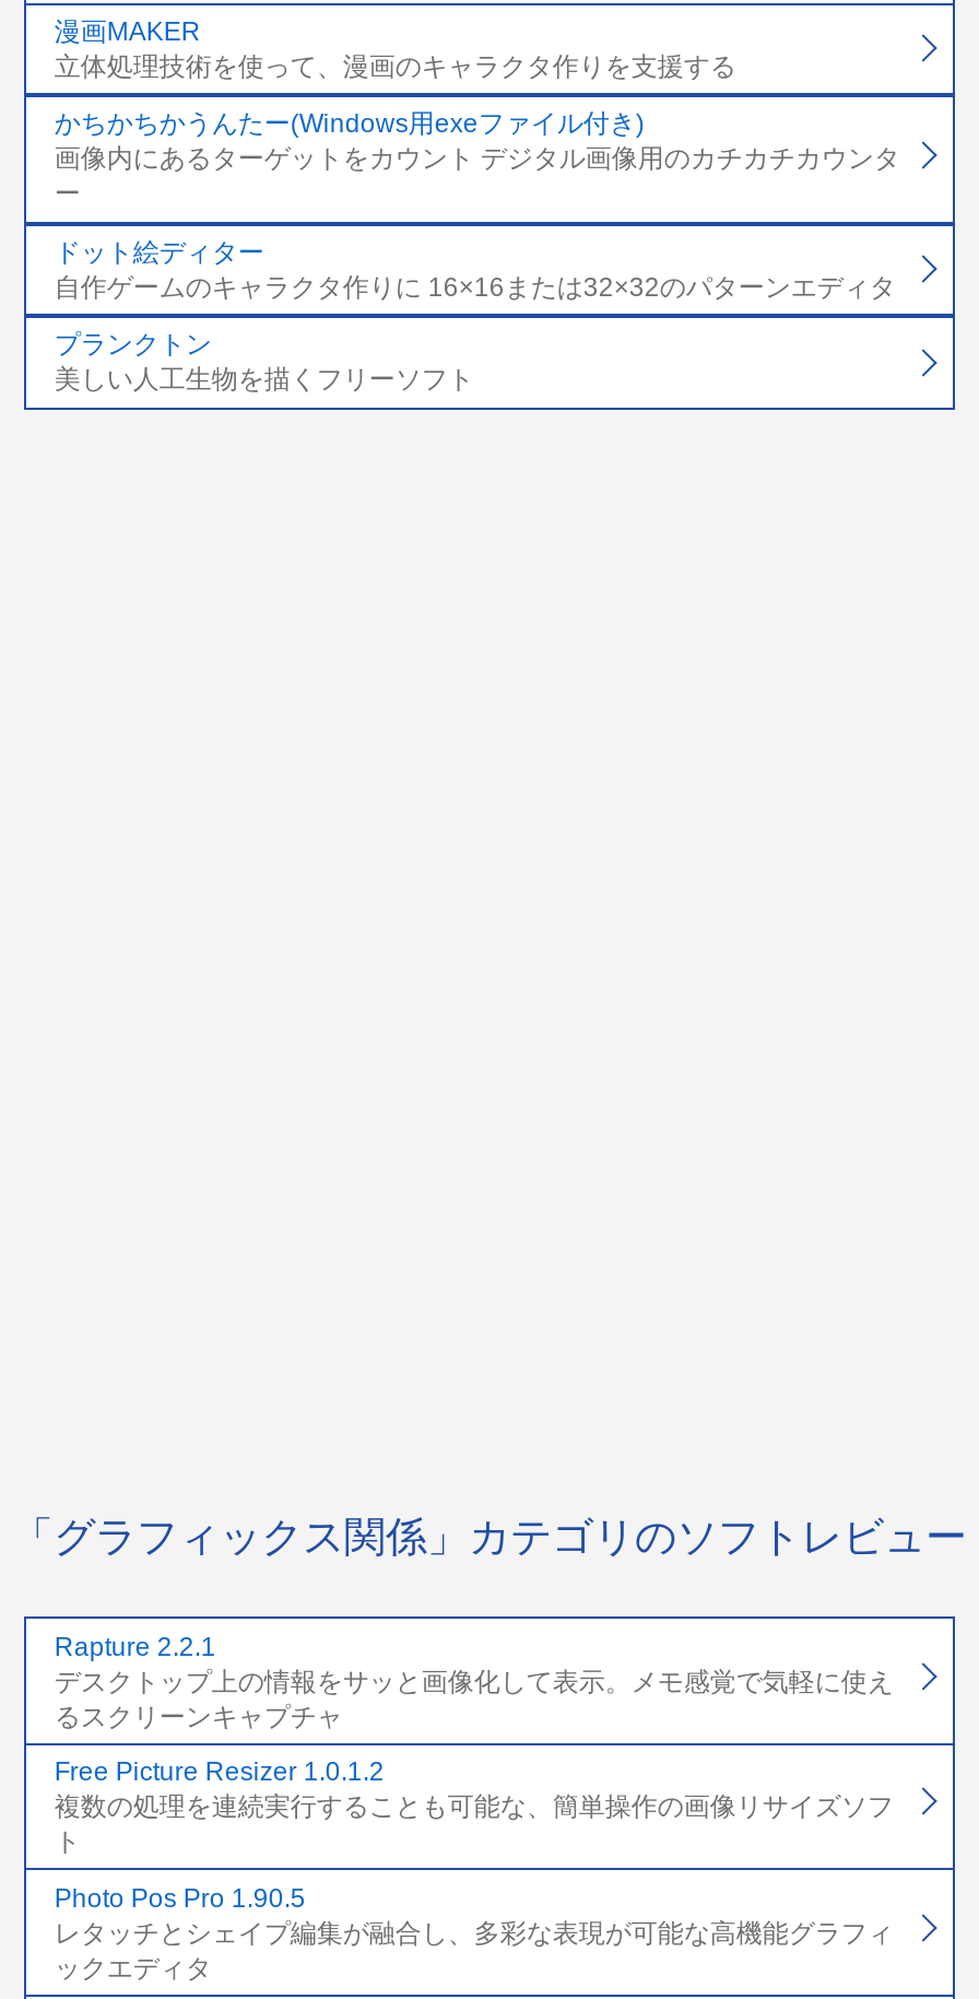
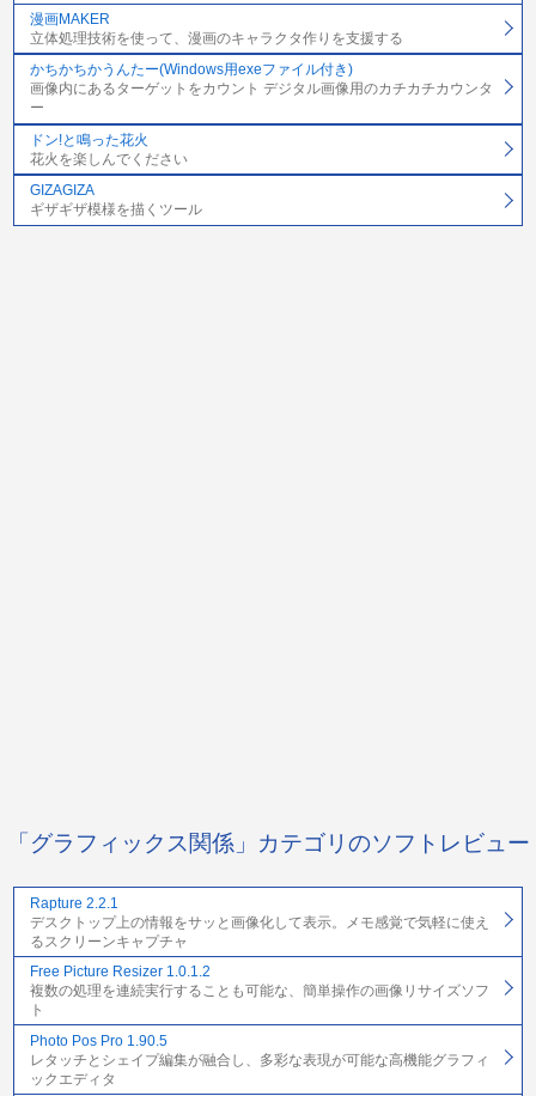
- ドット絵ディター
- 自作ゲームのキャラクタ作りに 16×16または32×32のパターンエディタ
+ ドン!と鳴った花火
+ 花火を楽しんでください

- プランクトン
- 美しい人工生物を描くフリーソフト
+ GIZAGIZA
+ ギザギザ模様を描くツール
